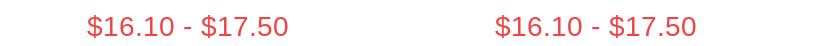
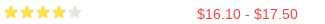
- $16.10 - $17.50
